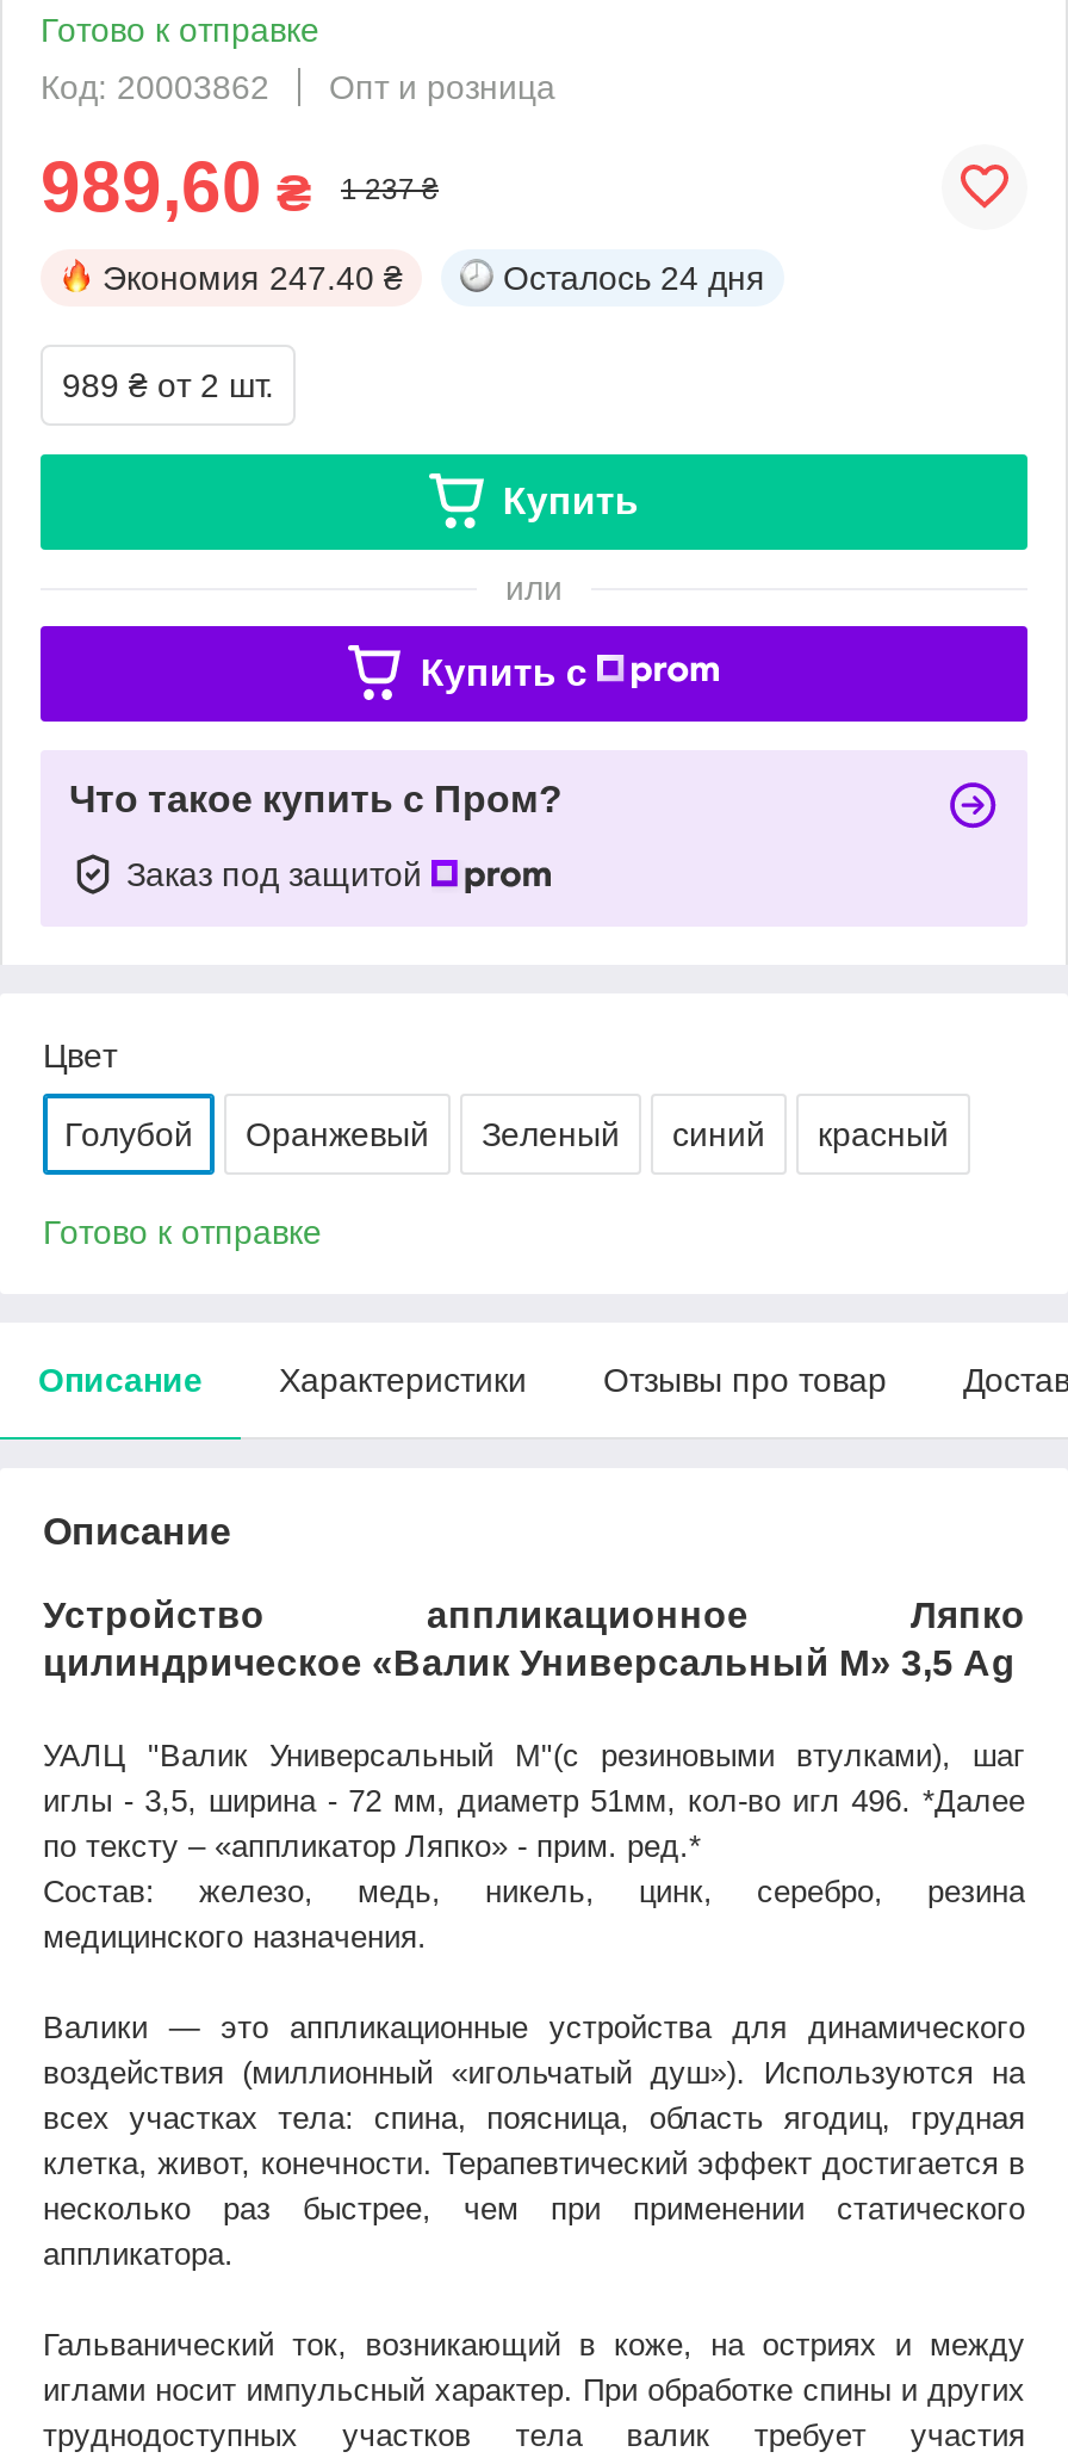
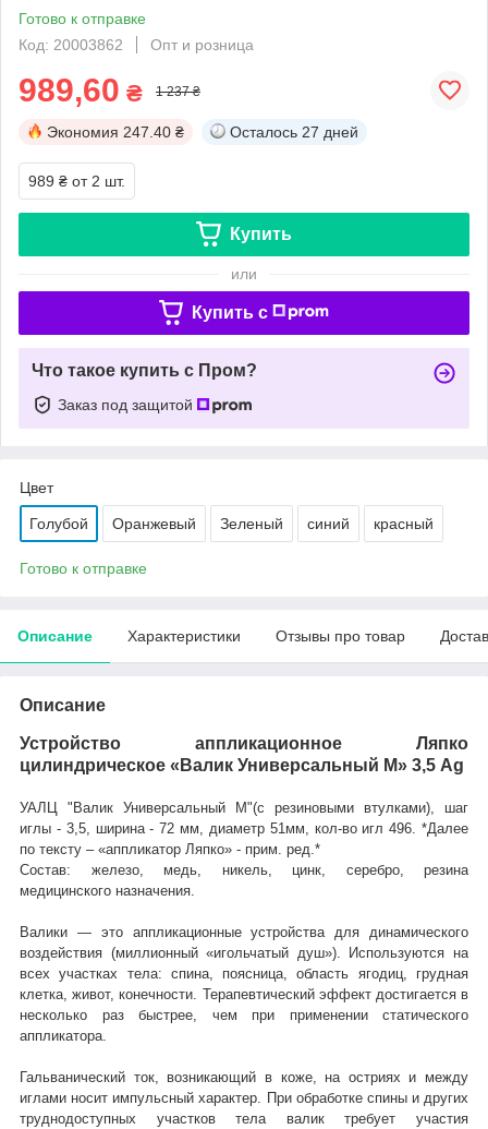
- Осталось 24 дня
+ Осталось 27 дней
